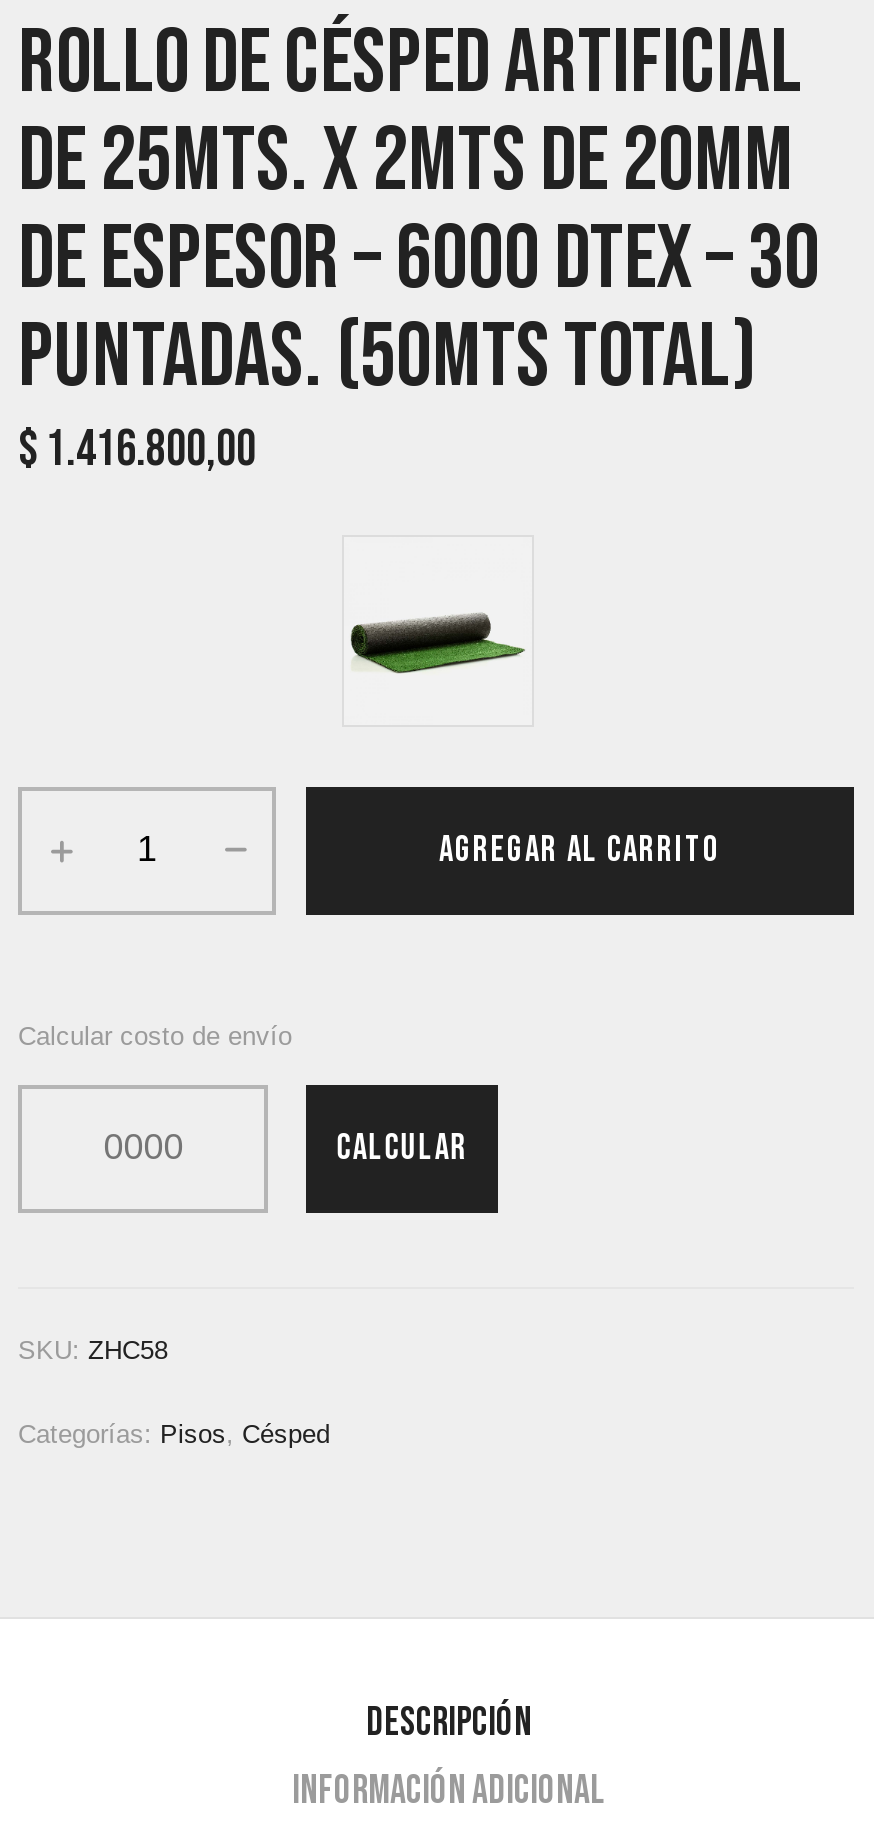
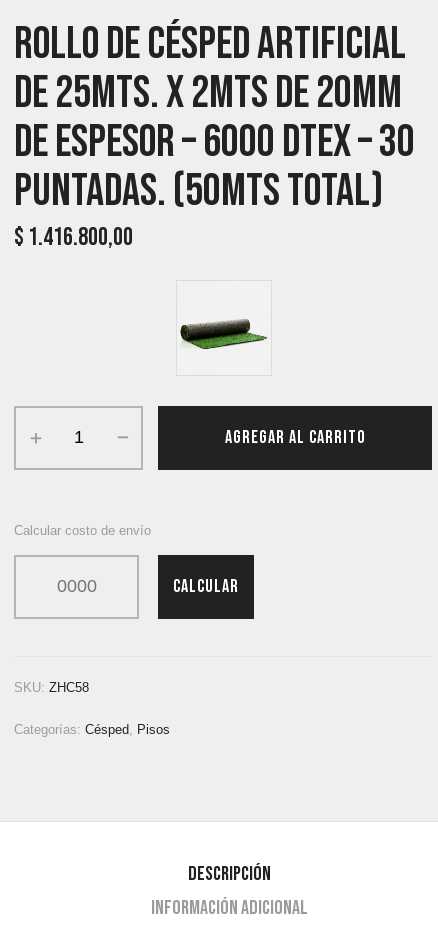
- Categorías: Pisos, Césped
+ Categorías: Césped, Pisos
